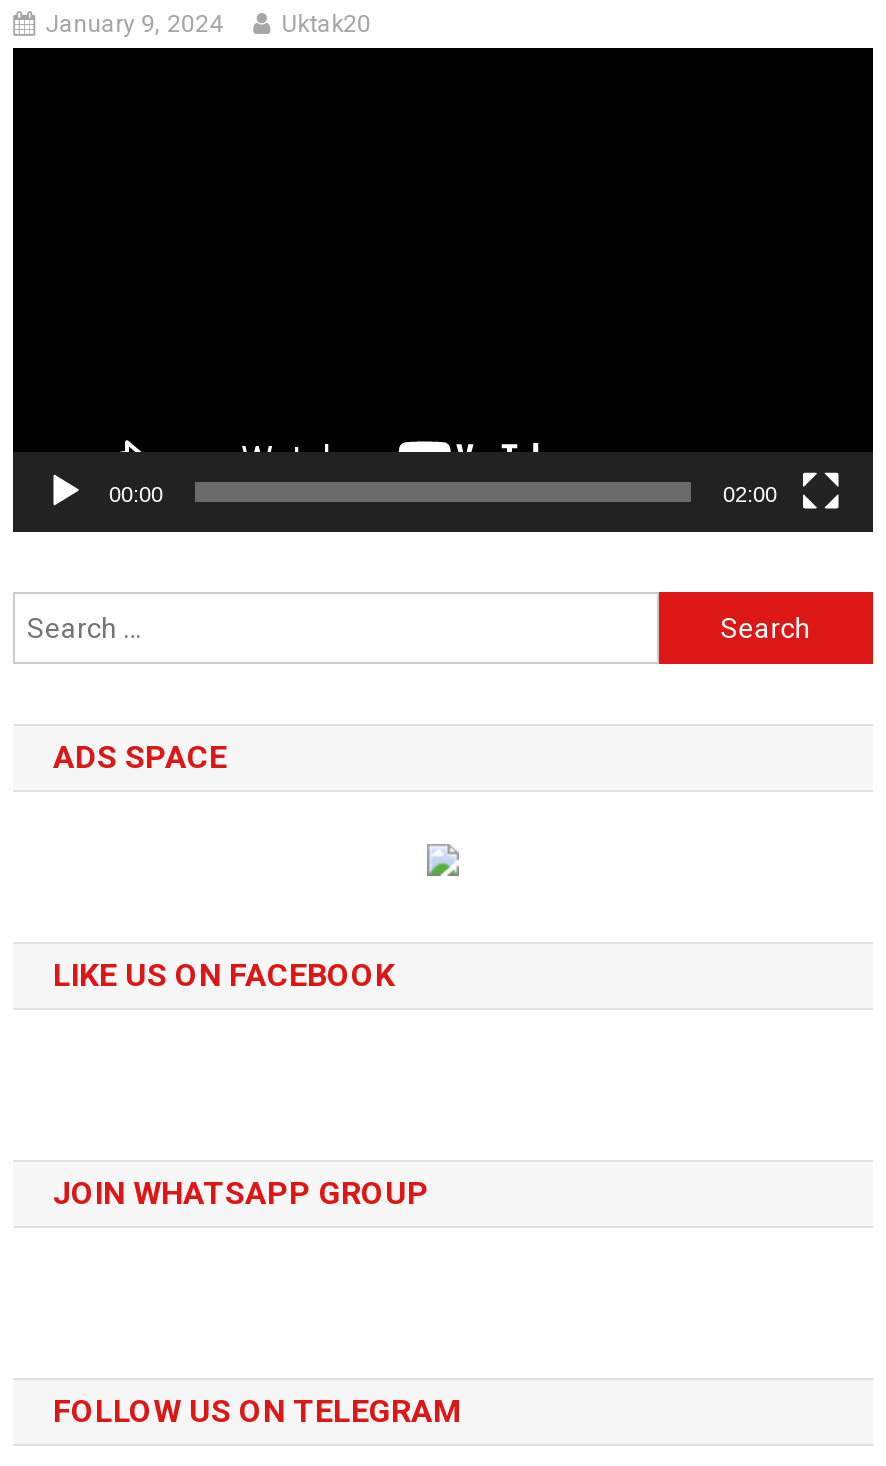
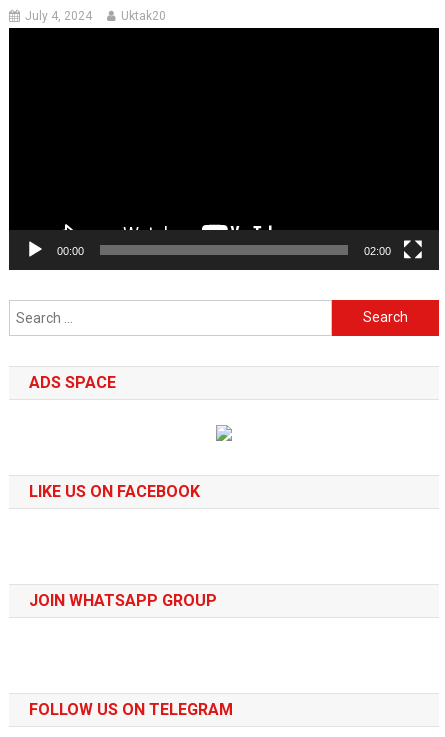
- January 9, 2024
+ July 4, 2024
